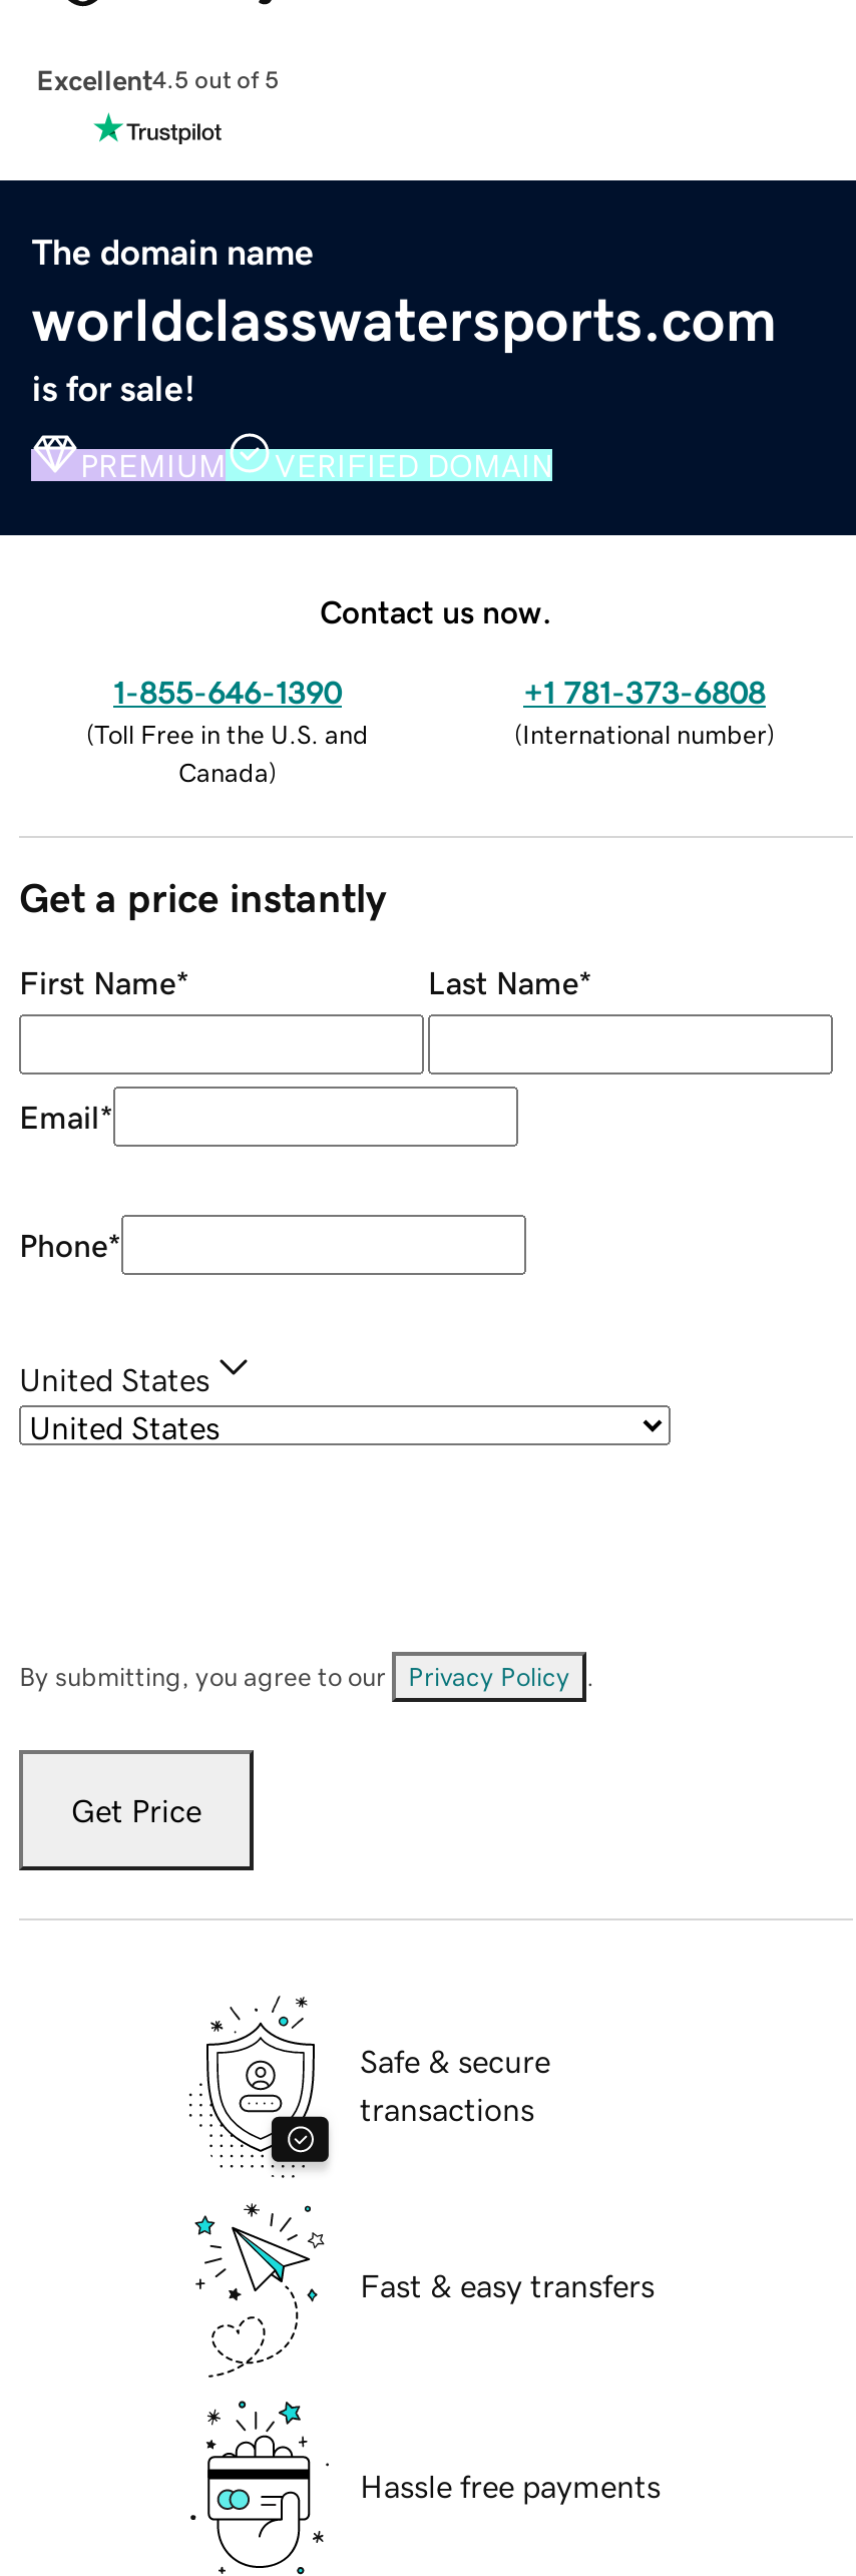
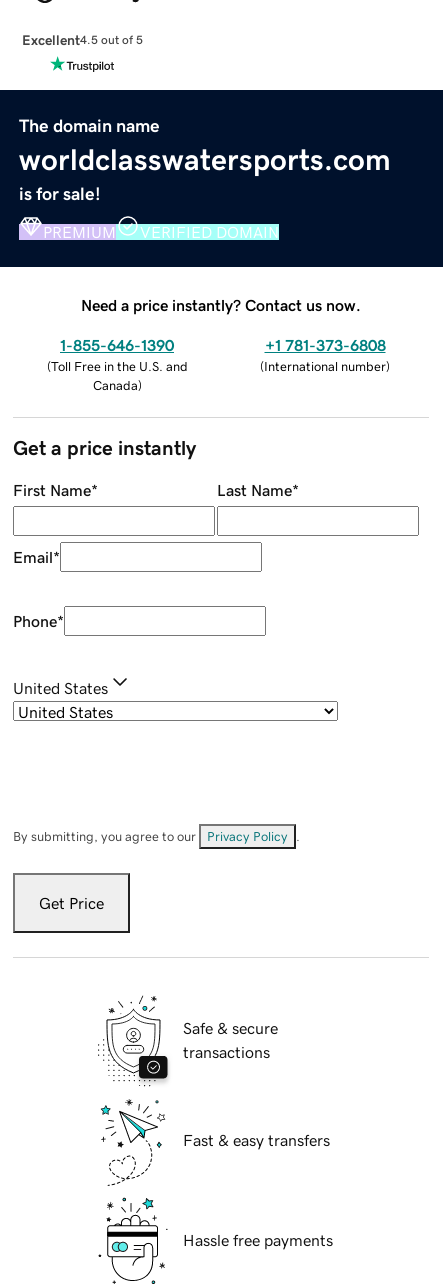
- Contact us now.
+ Need a price instantly? Contact us now.
